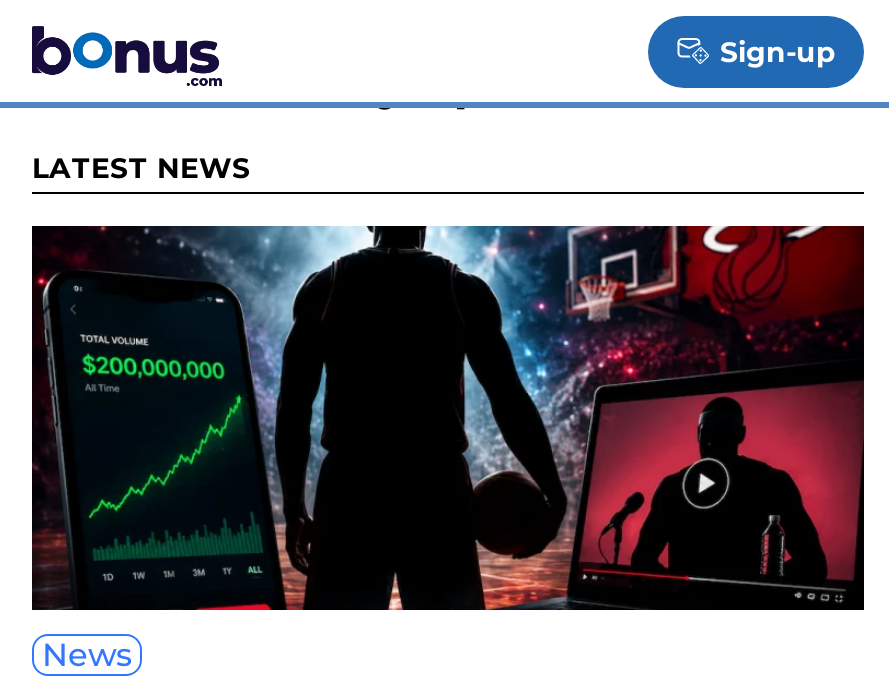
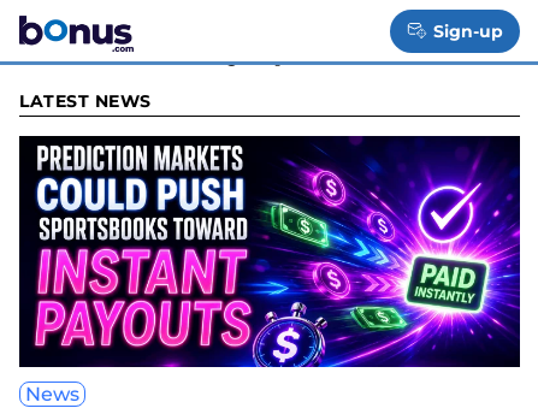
- [image]
+ [image]
